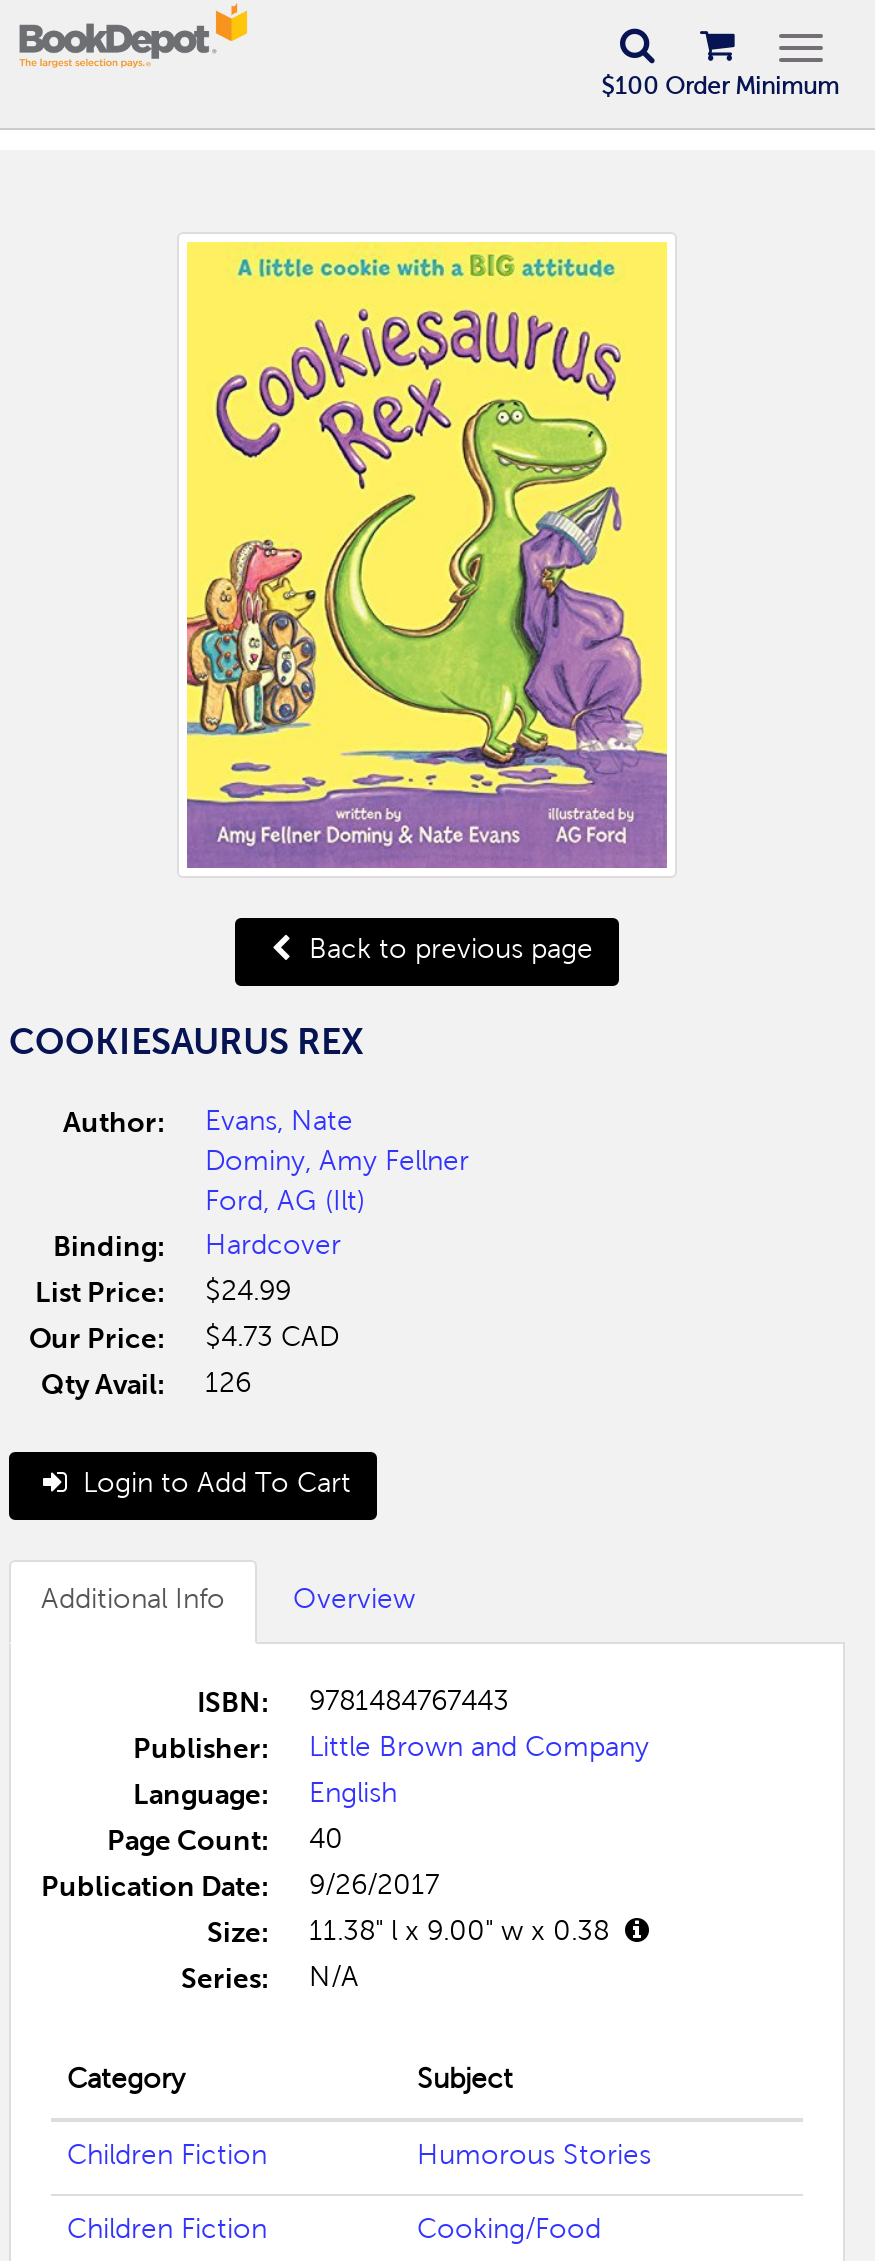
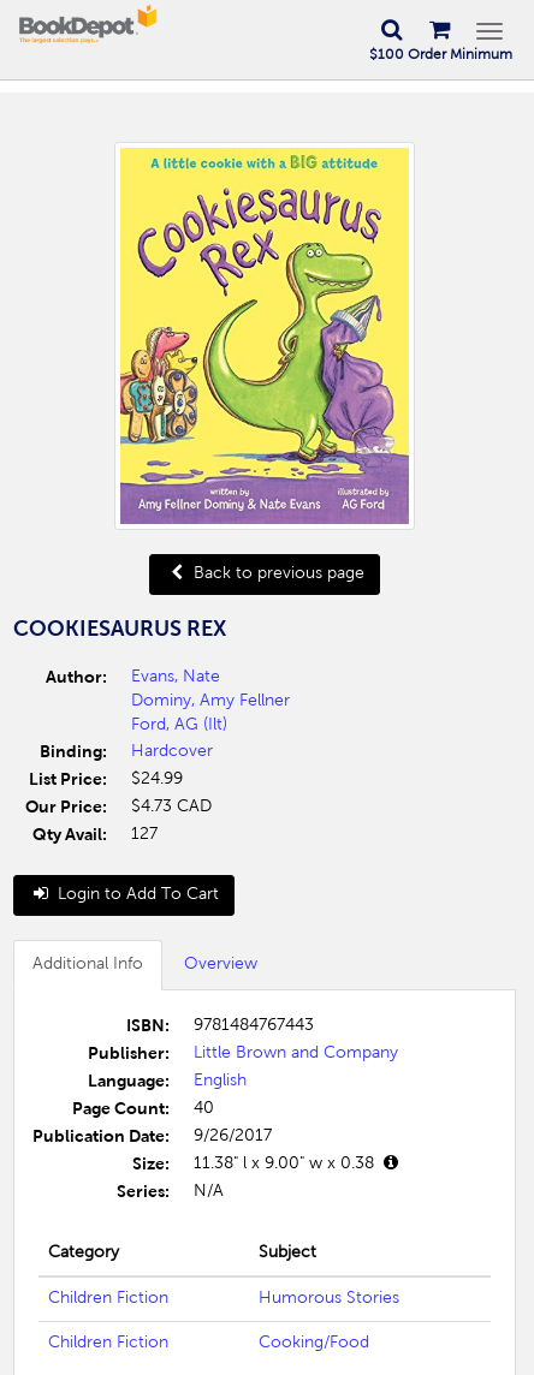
- Qty Avail: 126
+ Qty Avail: 127
